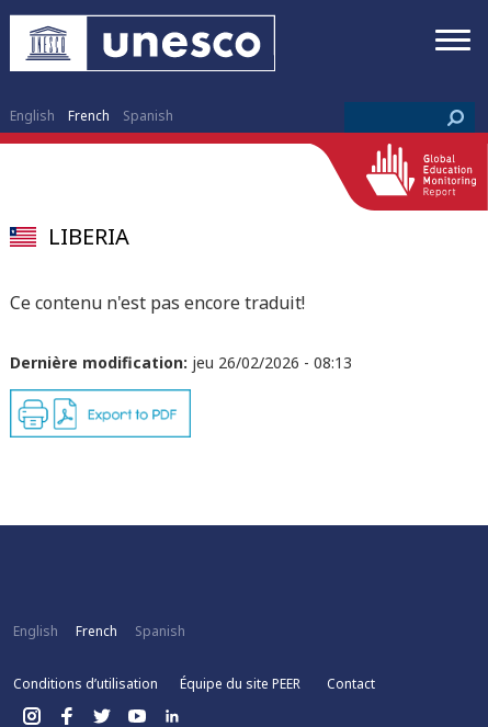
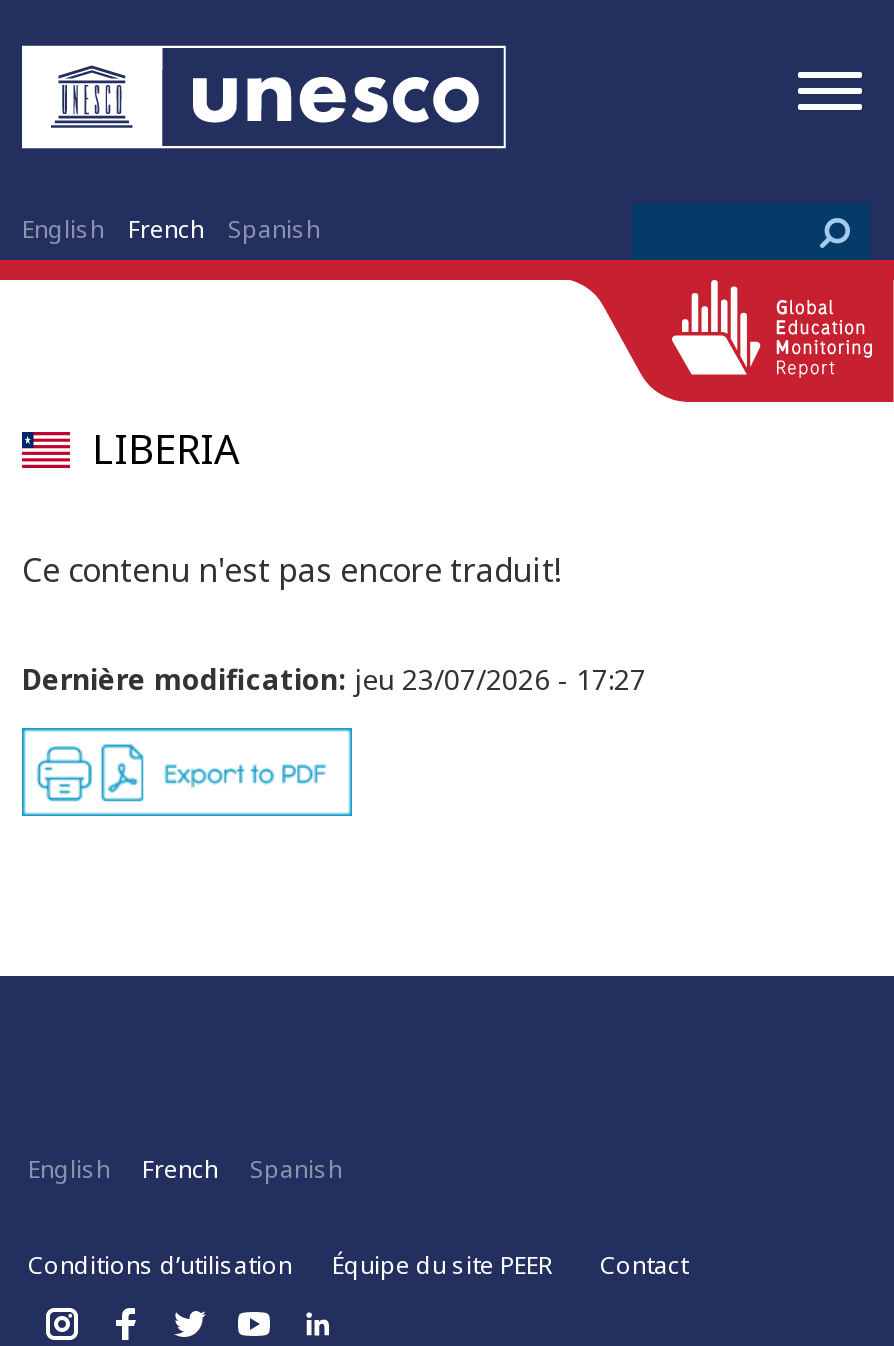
- Dernière modification: jeu 26/02/2026 - 08:13
+ Dernière modification: jeu 23/07/2026 - 17:27
